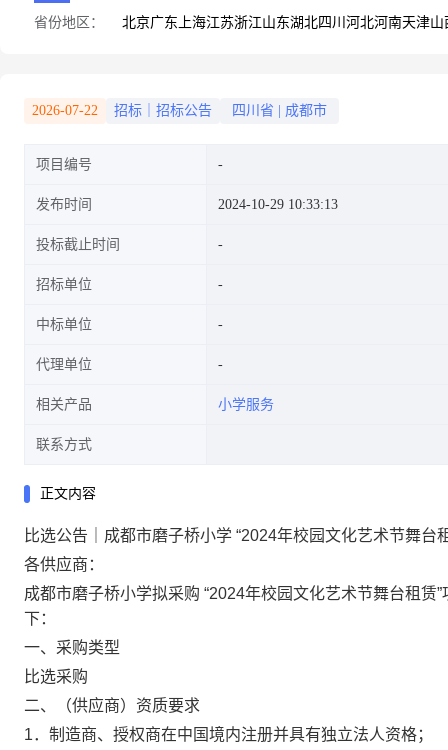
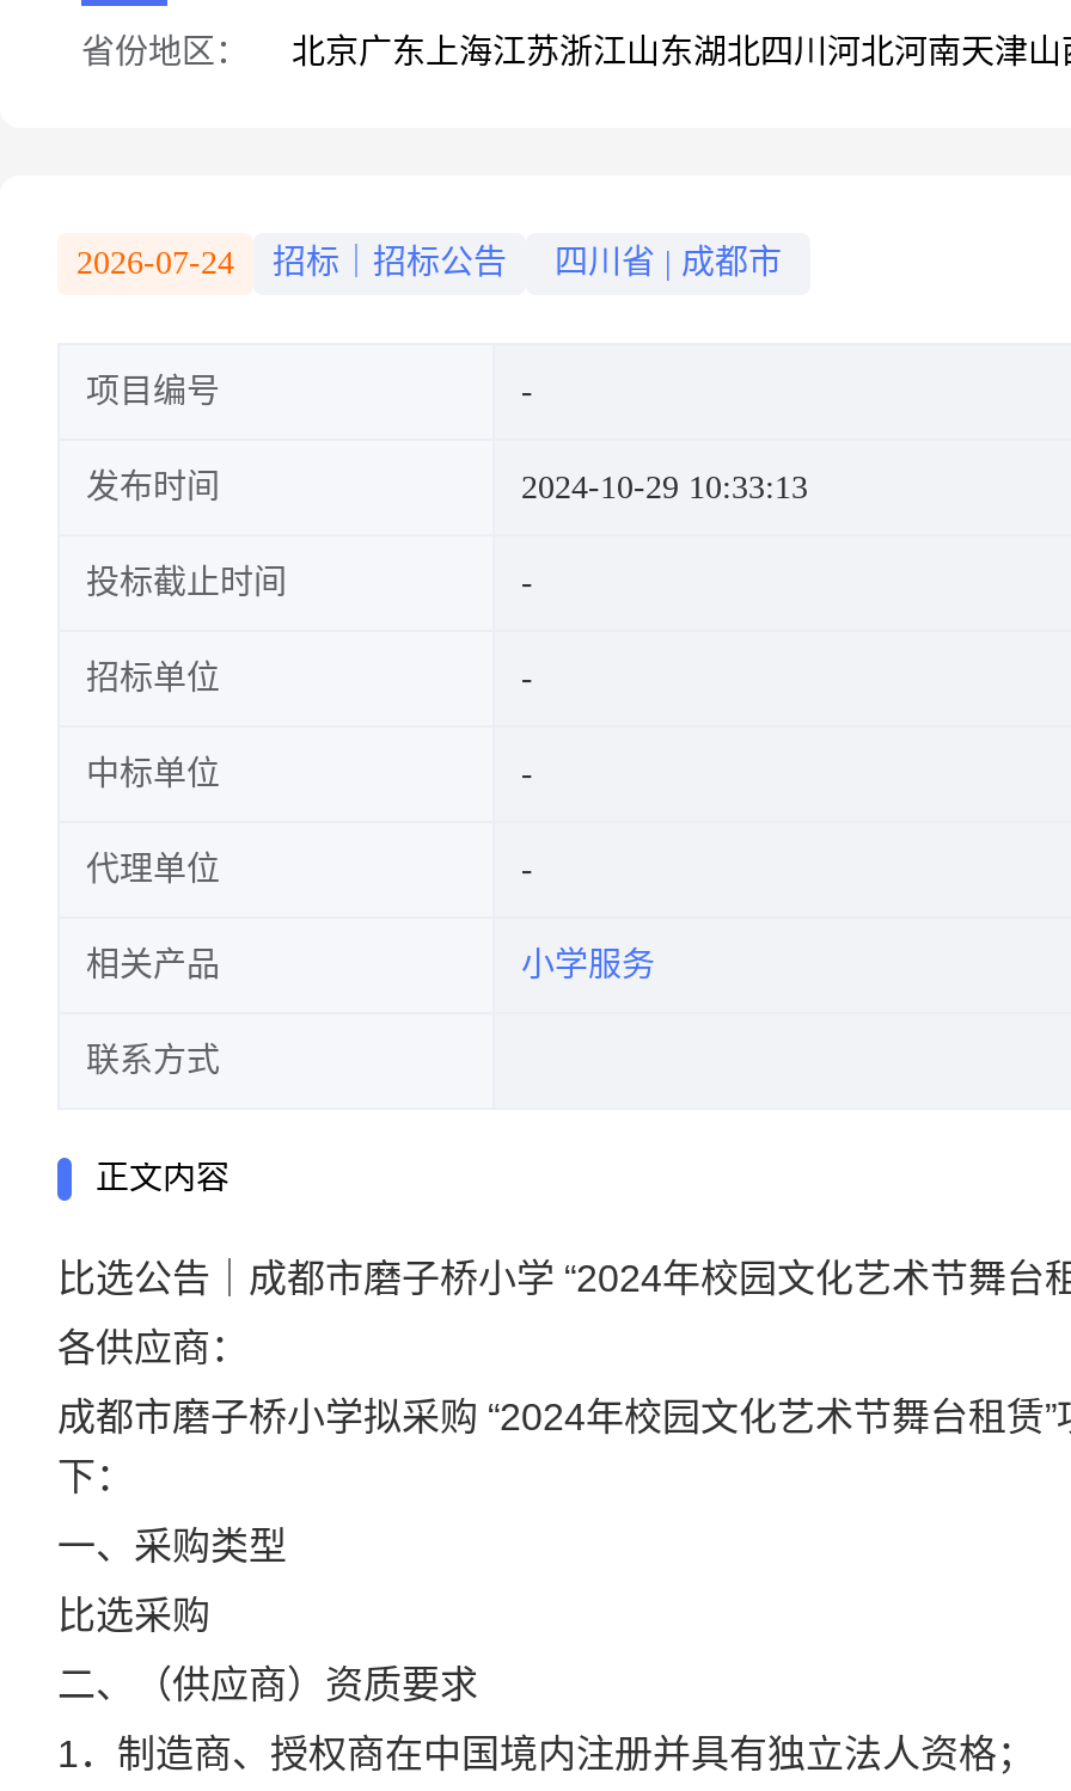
- 2026-07-22
+ 2026-07-24
